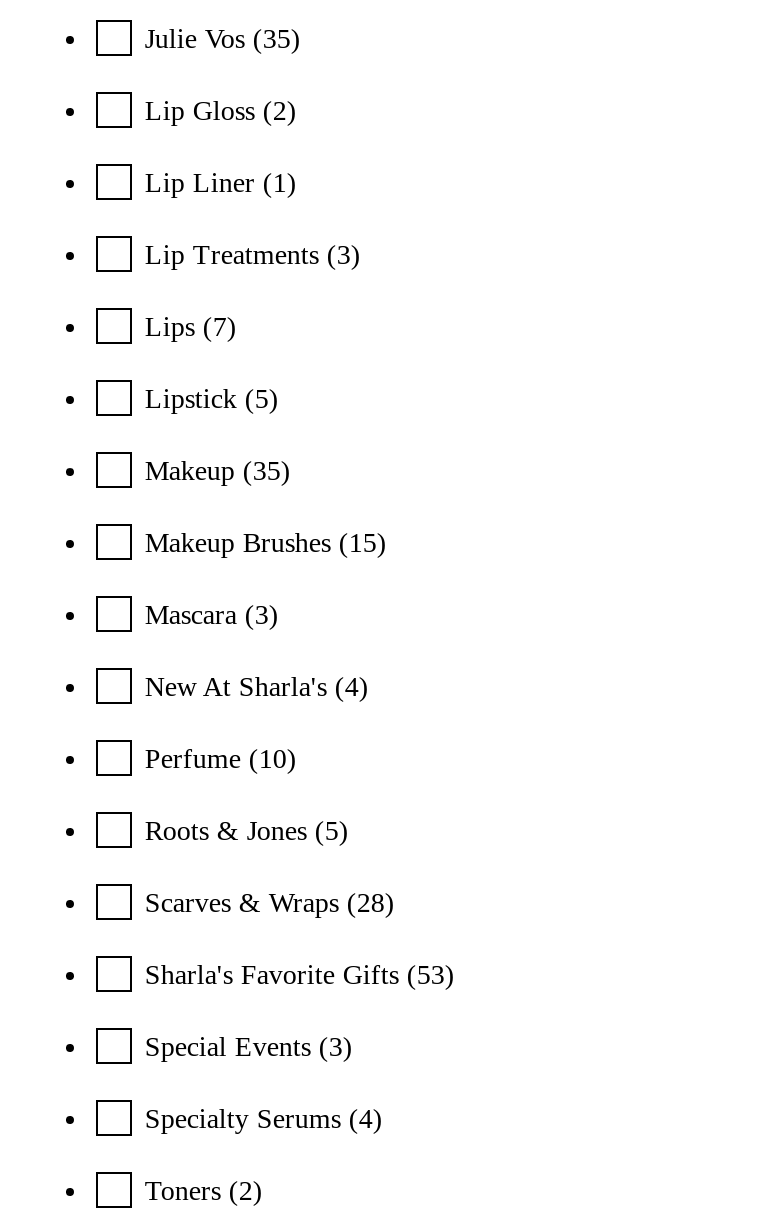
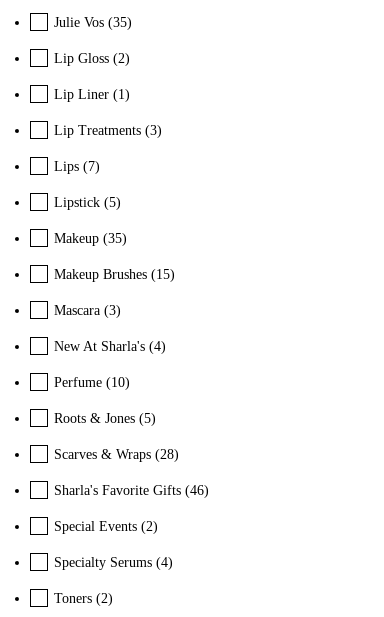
- Sharla's Favorite Gifts (53)
+ Sharla's Favorite Gifts (46)

- Special Events (3)
+ Special Events (2)
